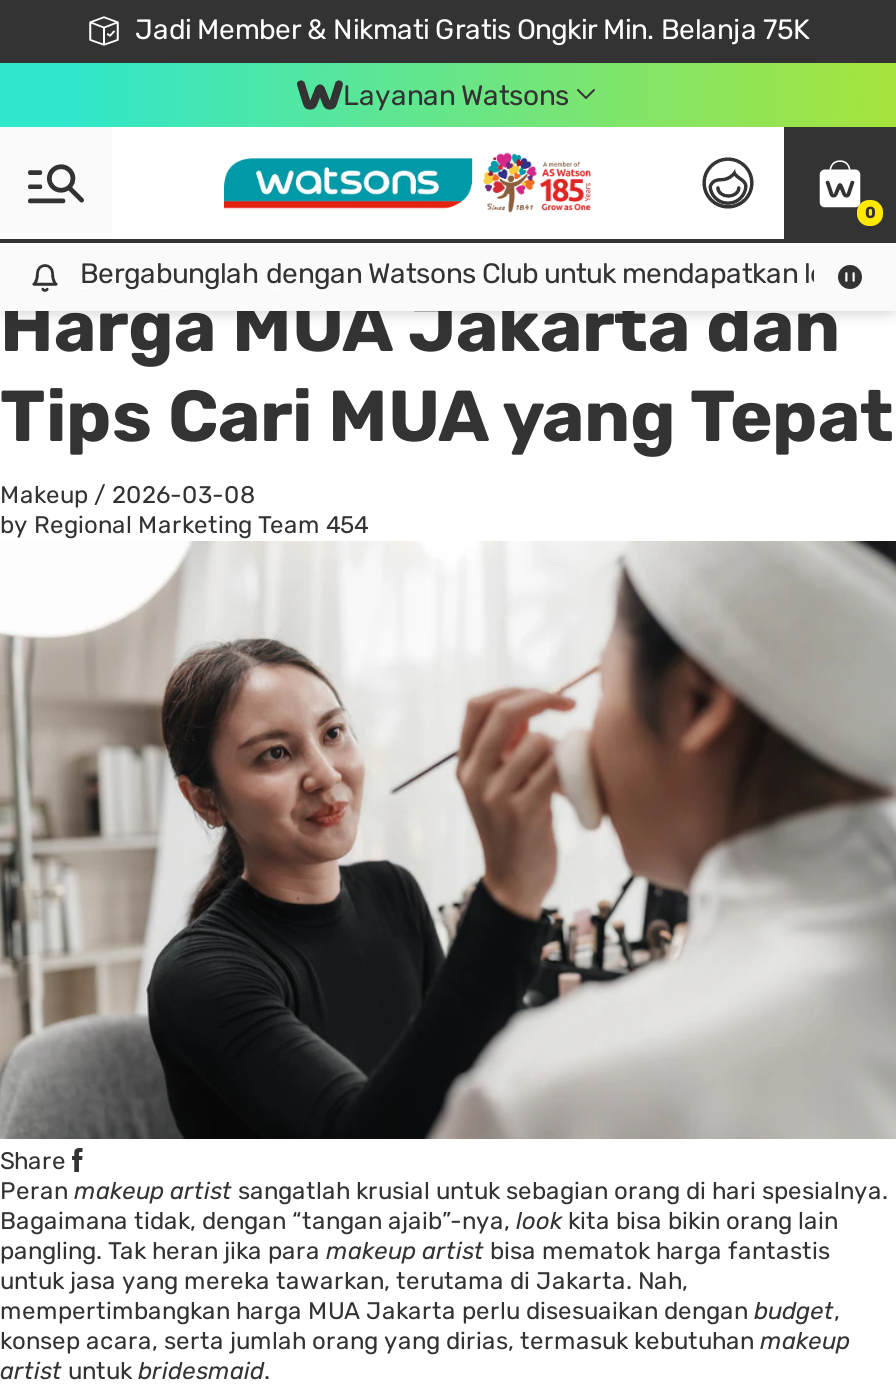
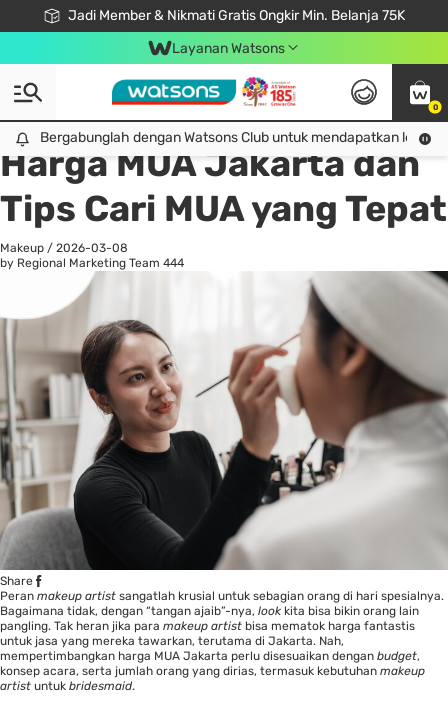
- by Regional Marketing Team 454
+ by Regional Marketing Team 444
